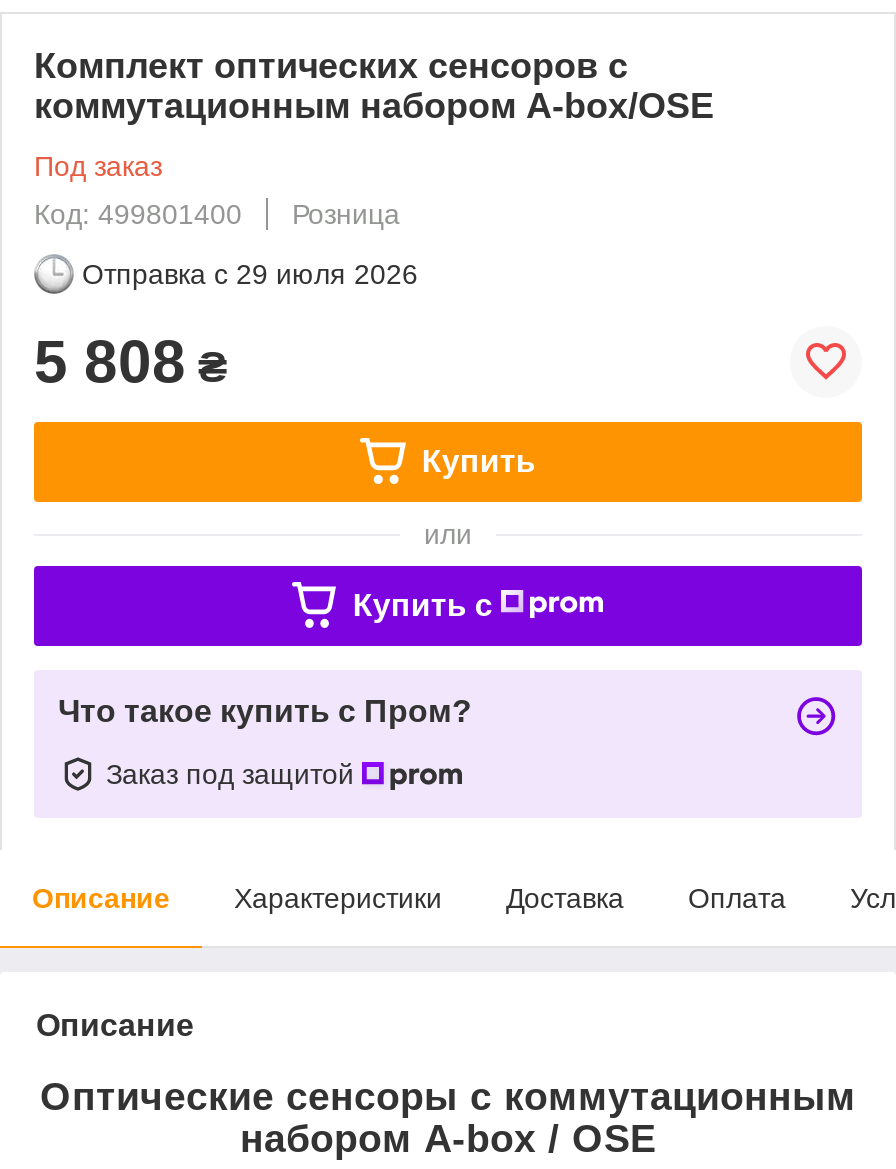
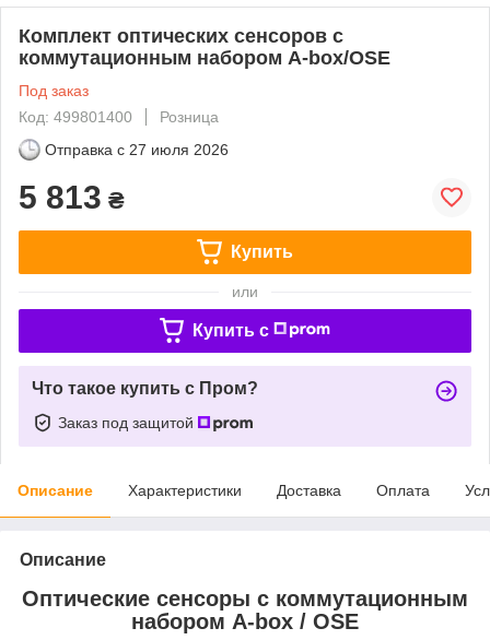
- Отправка с 29 июля 2026
+ Отправка с 27 июля 2026

- 5 808 ₴
+ 5 813 ₴
